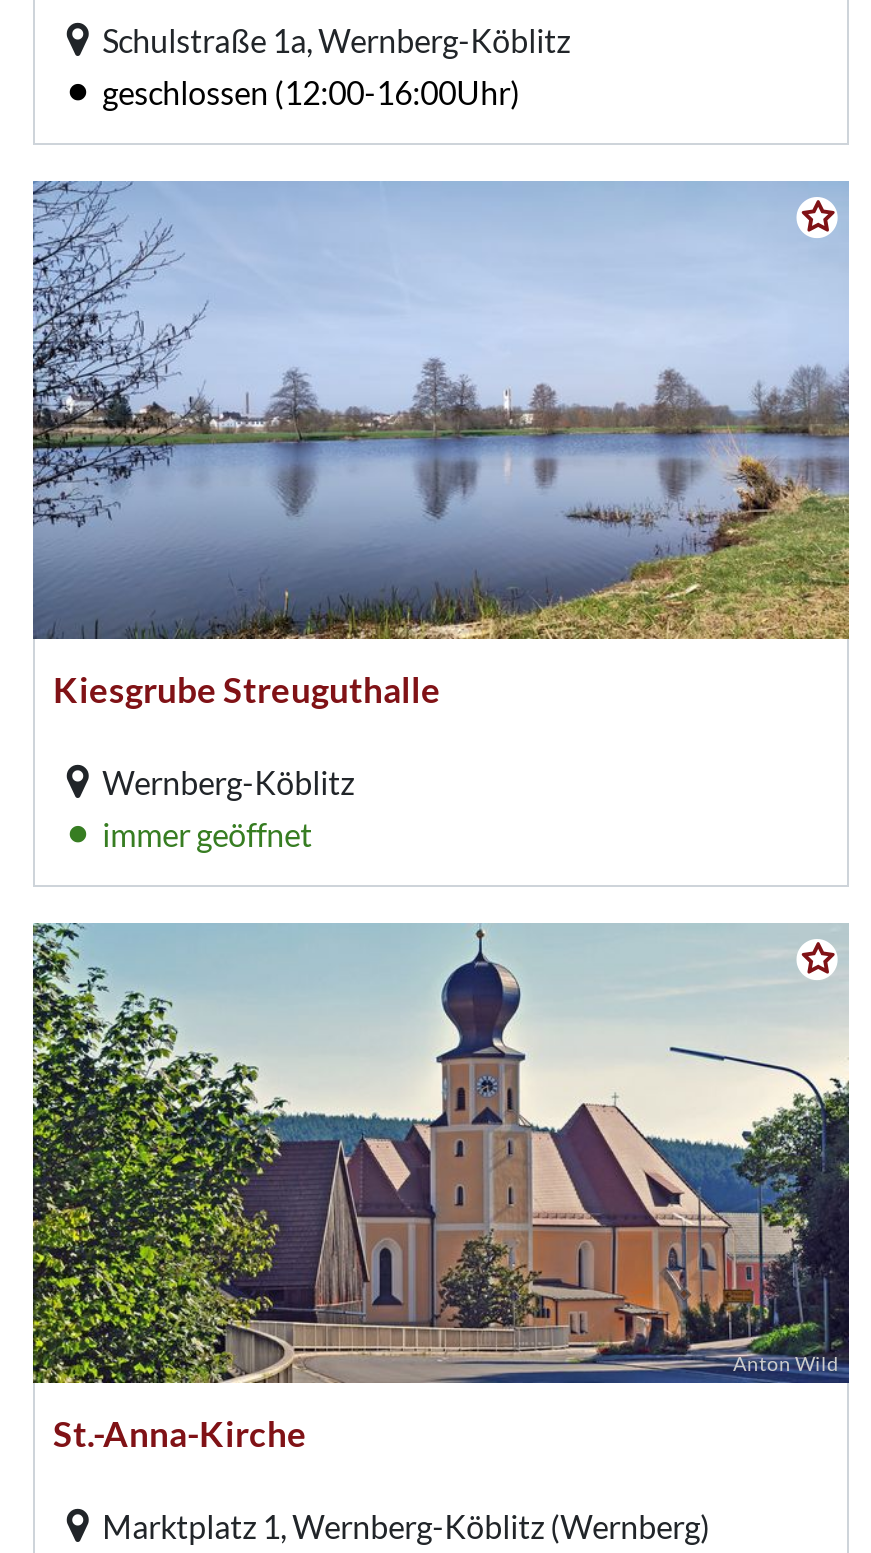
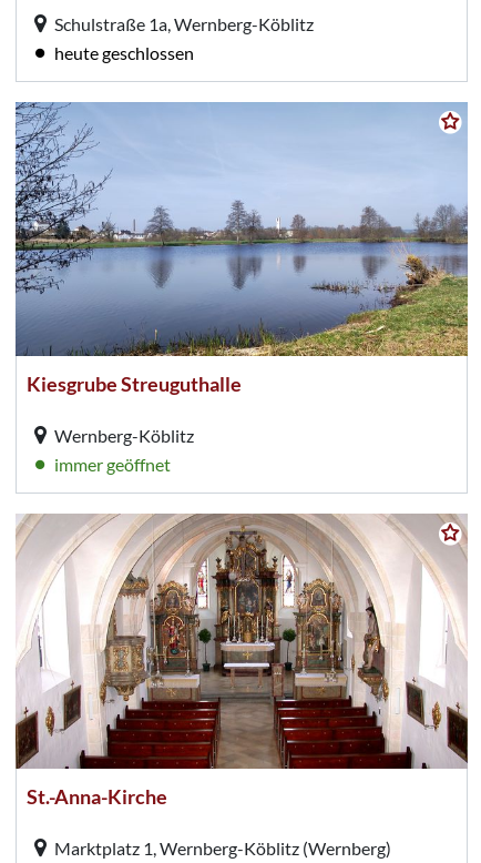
- geschlossen (12:00-16:00Uhr)
+ heute geschlossen

- [image]
+ [image]

- Anton Wild
